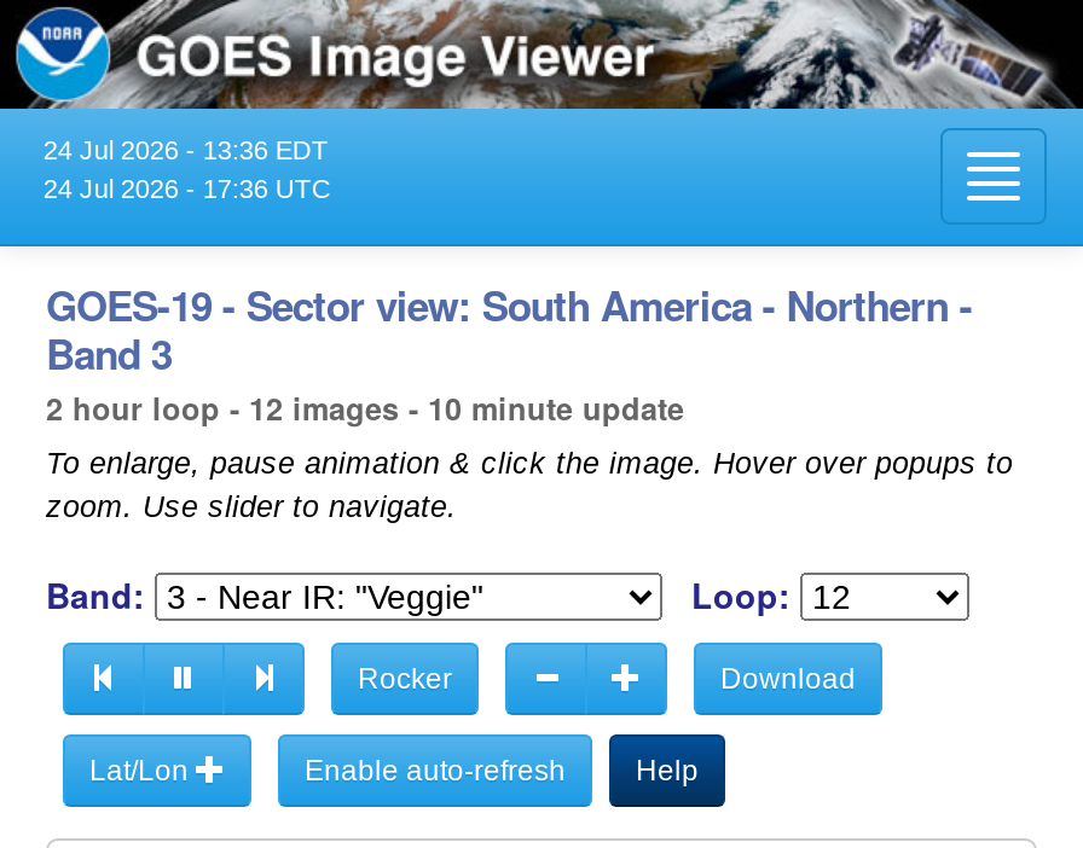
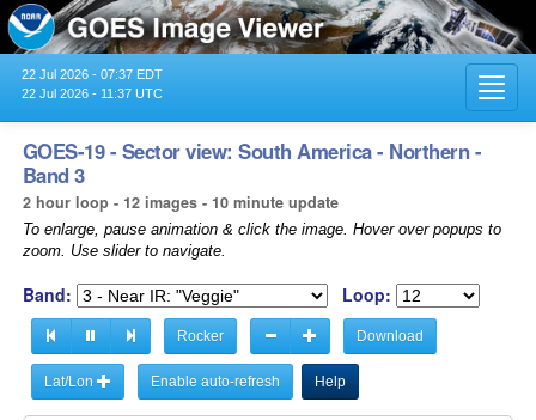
- 24 Jul 2026 - 13:36 EDT
+ 22 Jul 2026 - 07:37 EDT

- 24 Jul 2026 - 17:36 UTC
+ 22 Jul 2026 - 11:37 UTC
